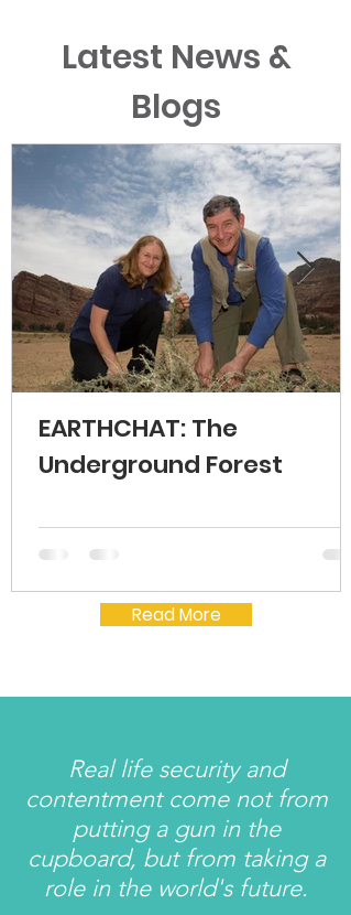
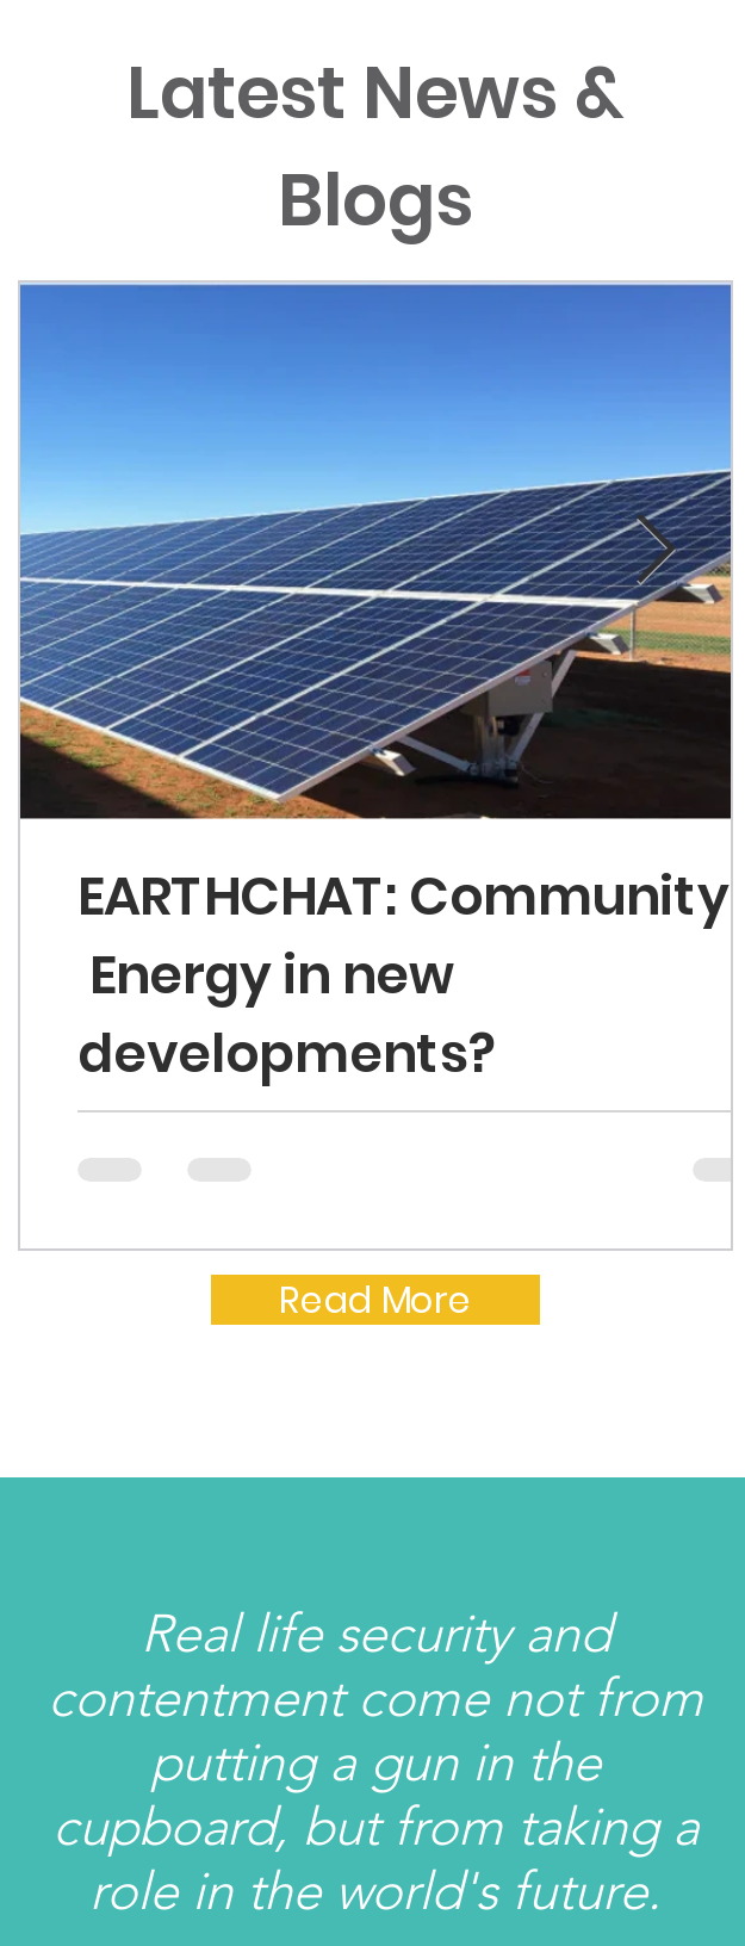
- [image]
- EARTHCHAT: The
- Underground Forest
+ [image]
+ EARTHCHAT: Community
+ Energy in new
+ developments?
